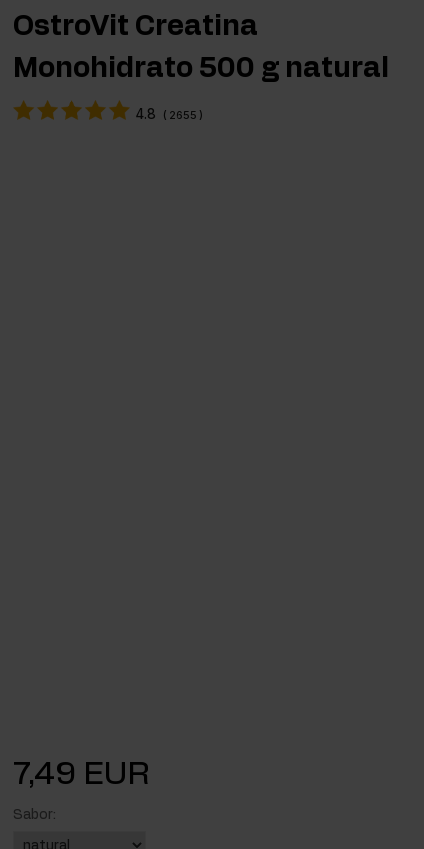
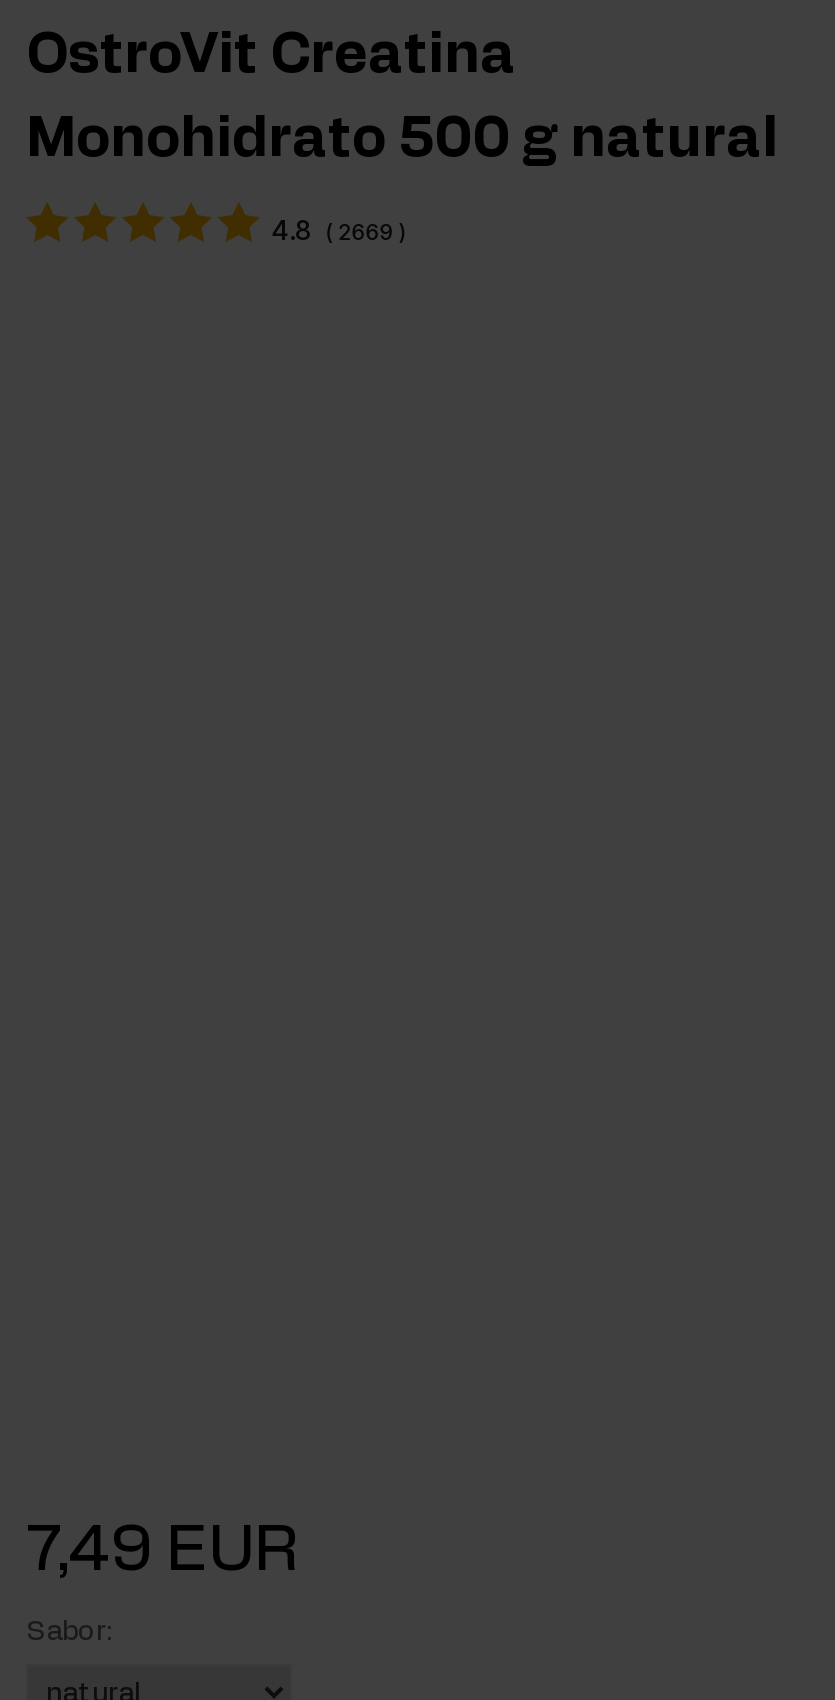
- 4.8 ( 2655 )
+ 4.8 ( 2669 )
